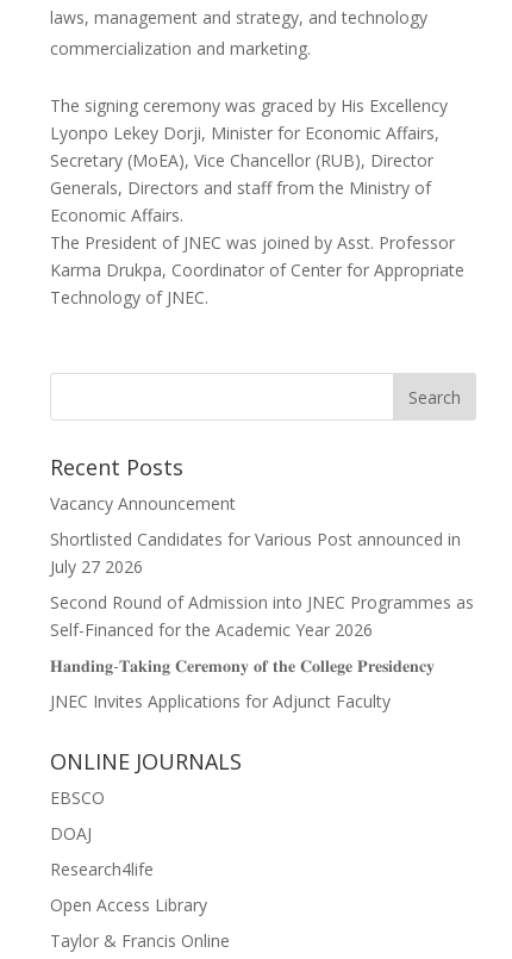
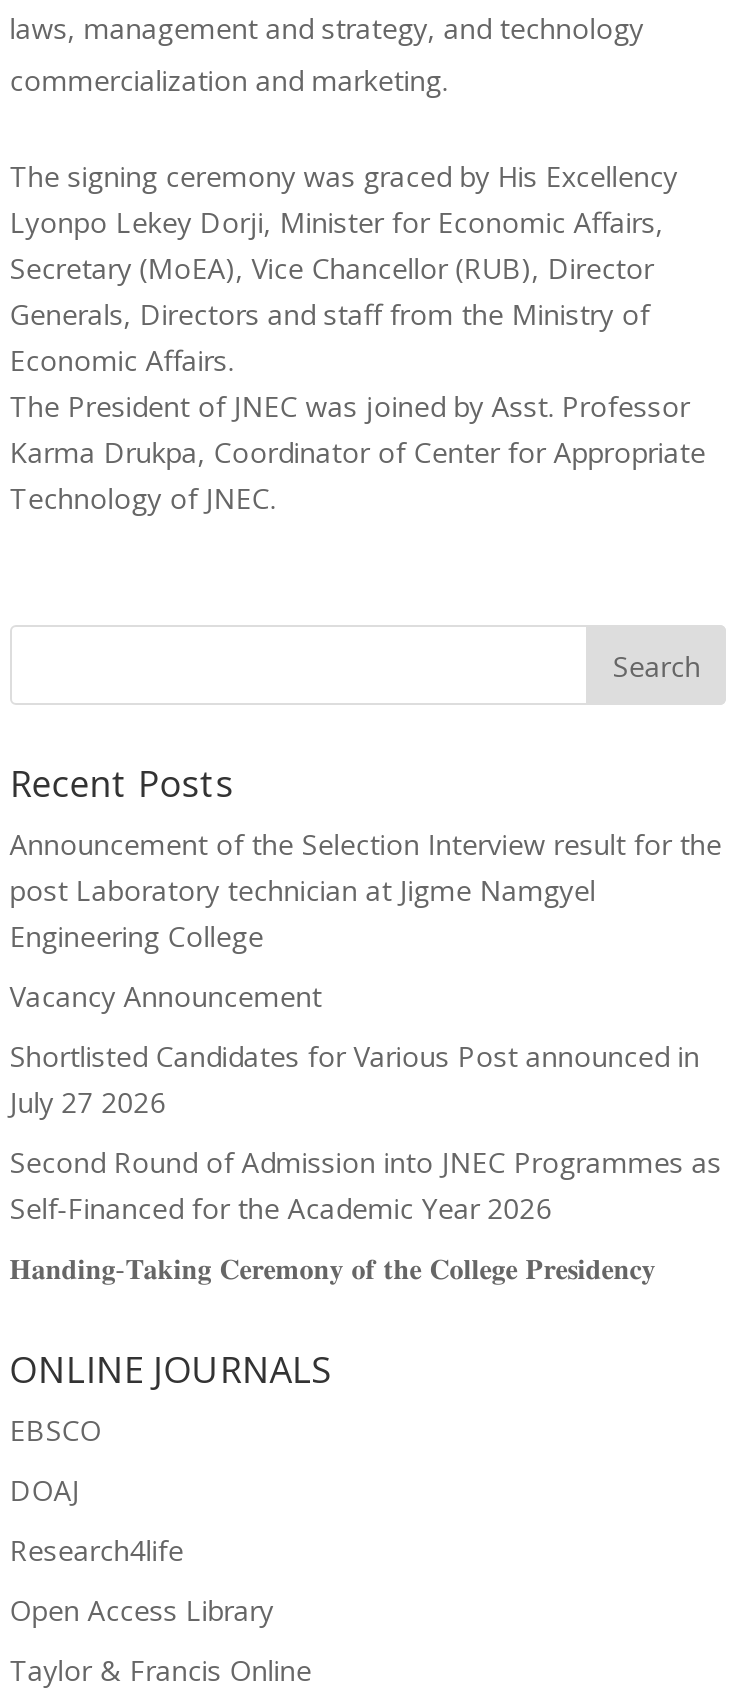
+ Announcement of the Selection Interview result for the
+ post Laboratory technician at Jigme Namgyel
+ Engineering College

moved down: Vacancy Announcement | Shortlisted Candidates for Various Post announced in | July 27 2026 | Second Round of Admission into JNEC Programmes as | Self-Financed for the Academic Year 2026

- JNEC Invites Applications for Adjunct Faculty
